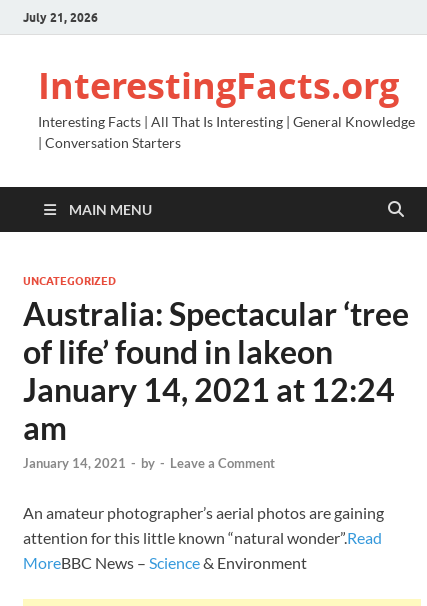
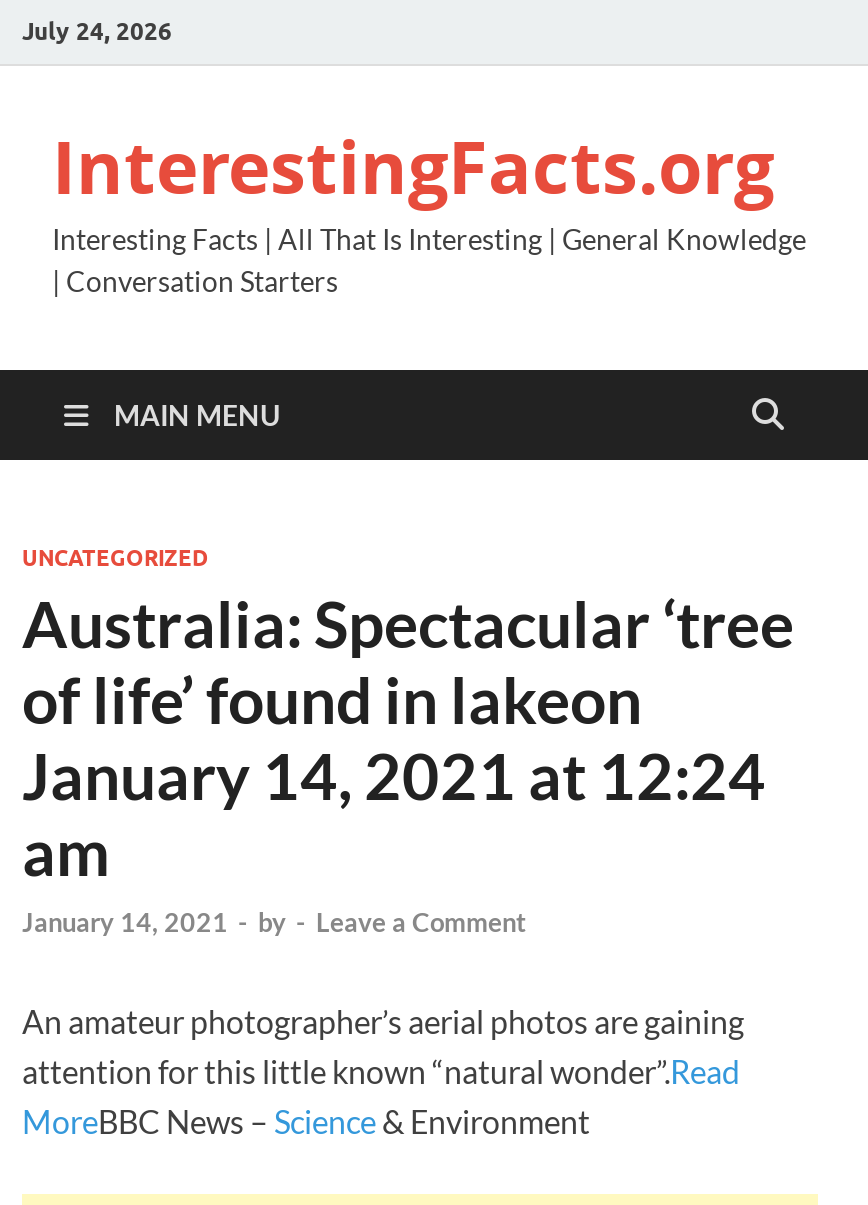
- July 21, 2026
+ July 24, 2026
